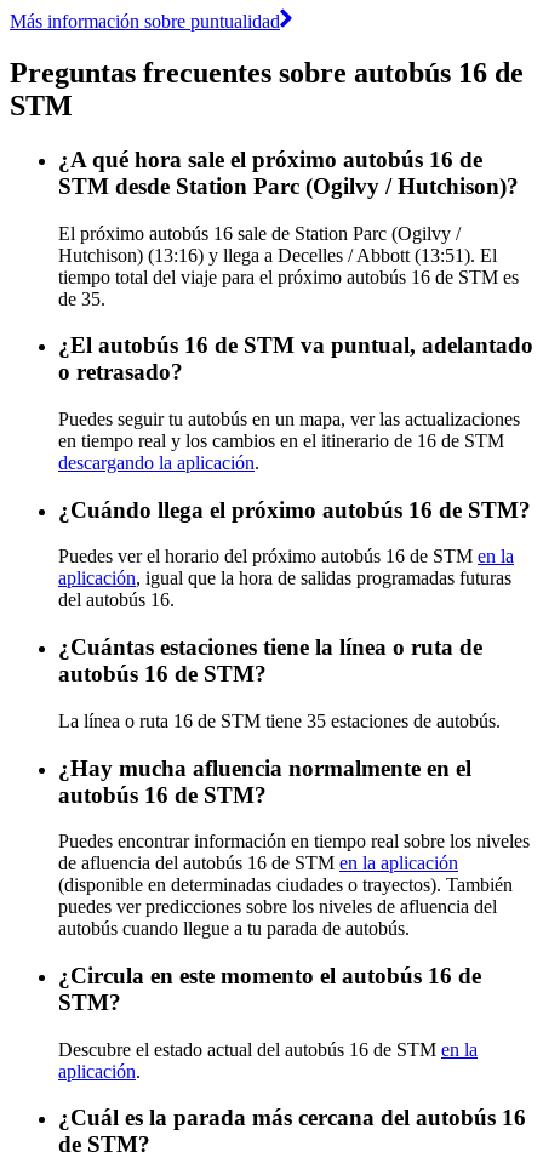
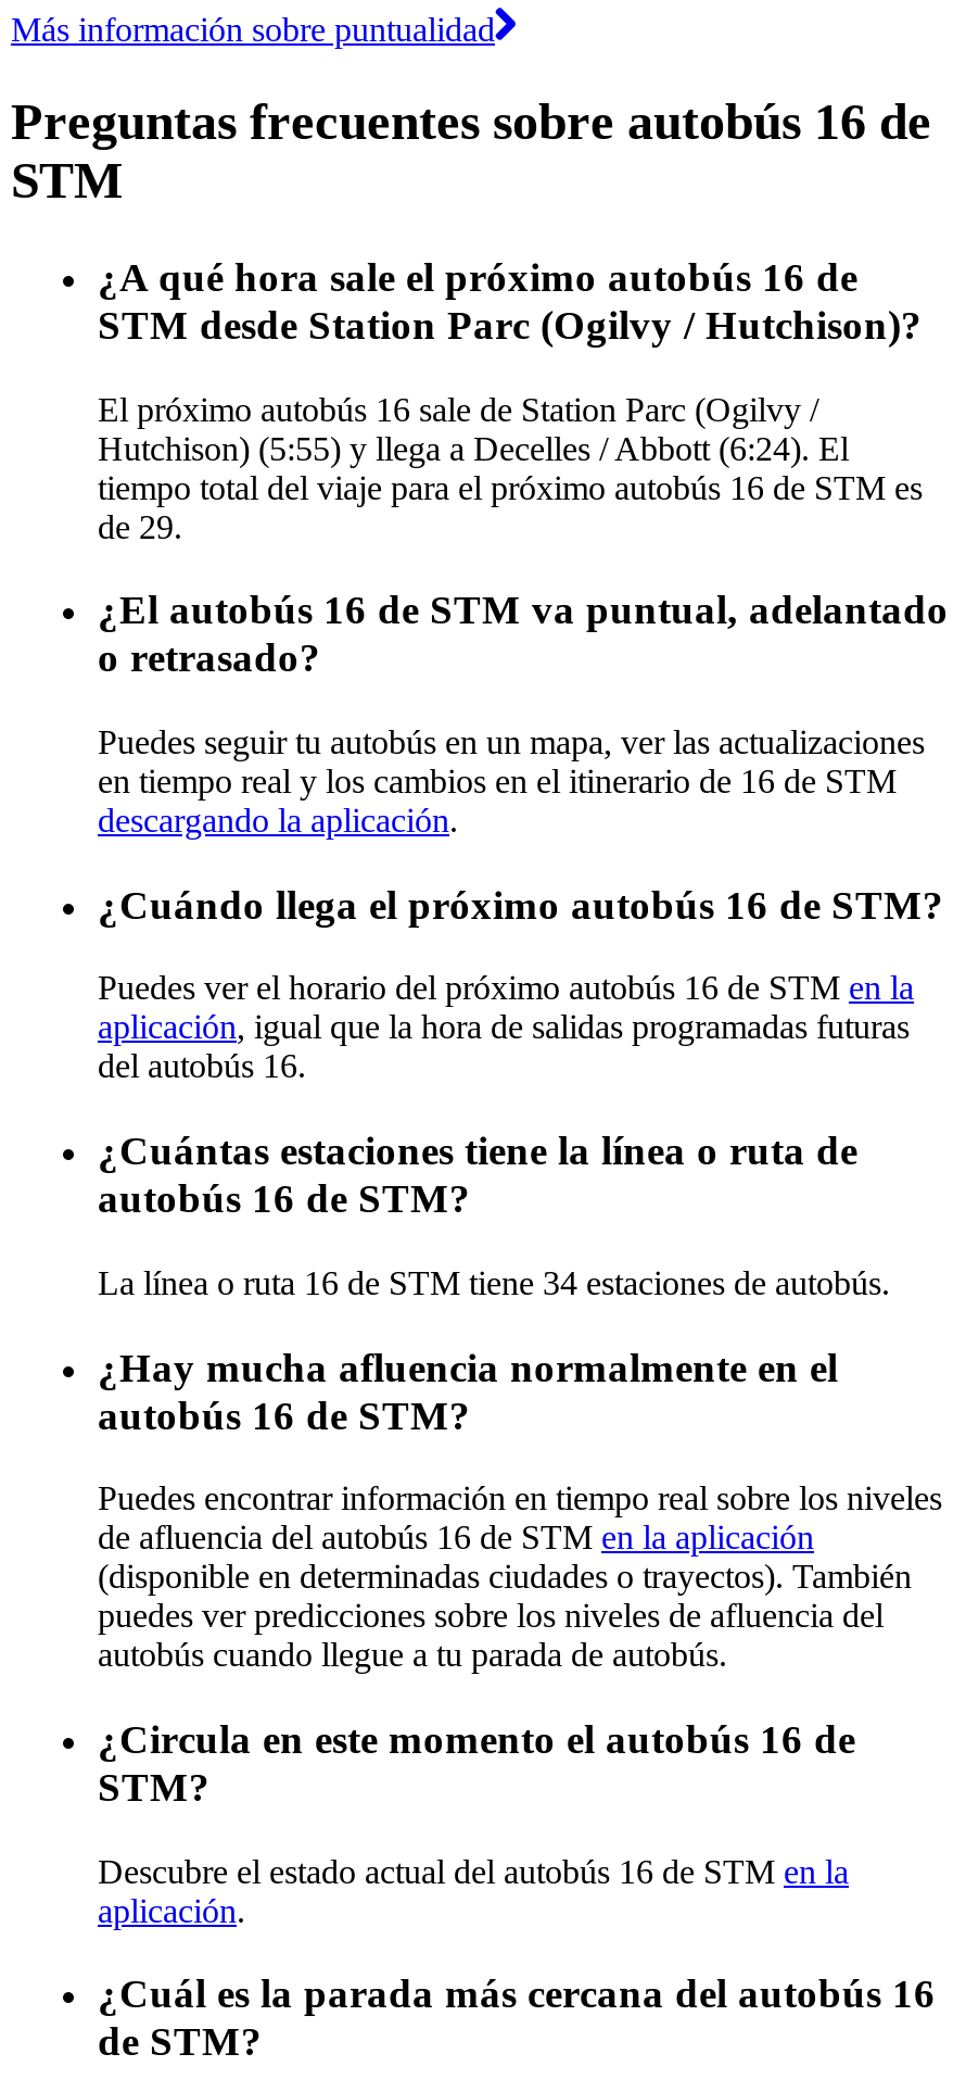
- Hutchison) (13:16) y llega a Decelles / Abbott (13:51). El
+ Hutchison) (5:55) y llega a Decelles / Abbott (6:24). El

- de 35.
+ de 29.

- La línea o ruta 16 de STM tiene 35 estaciones de autobús.
+ La línea o ruta 16 de STM tiene 34 estaciones de autobús.
